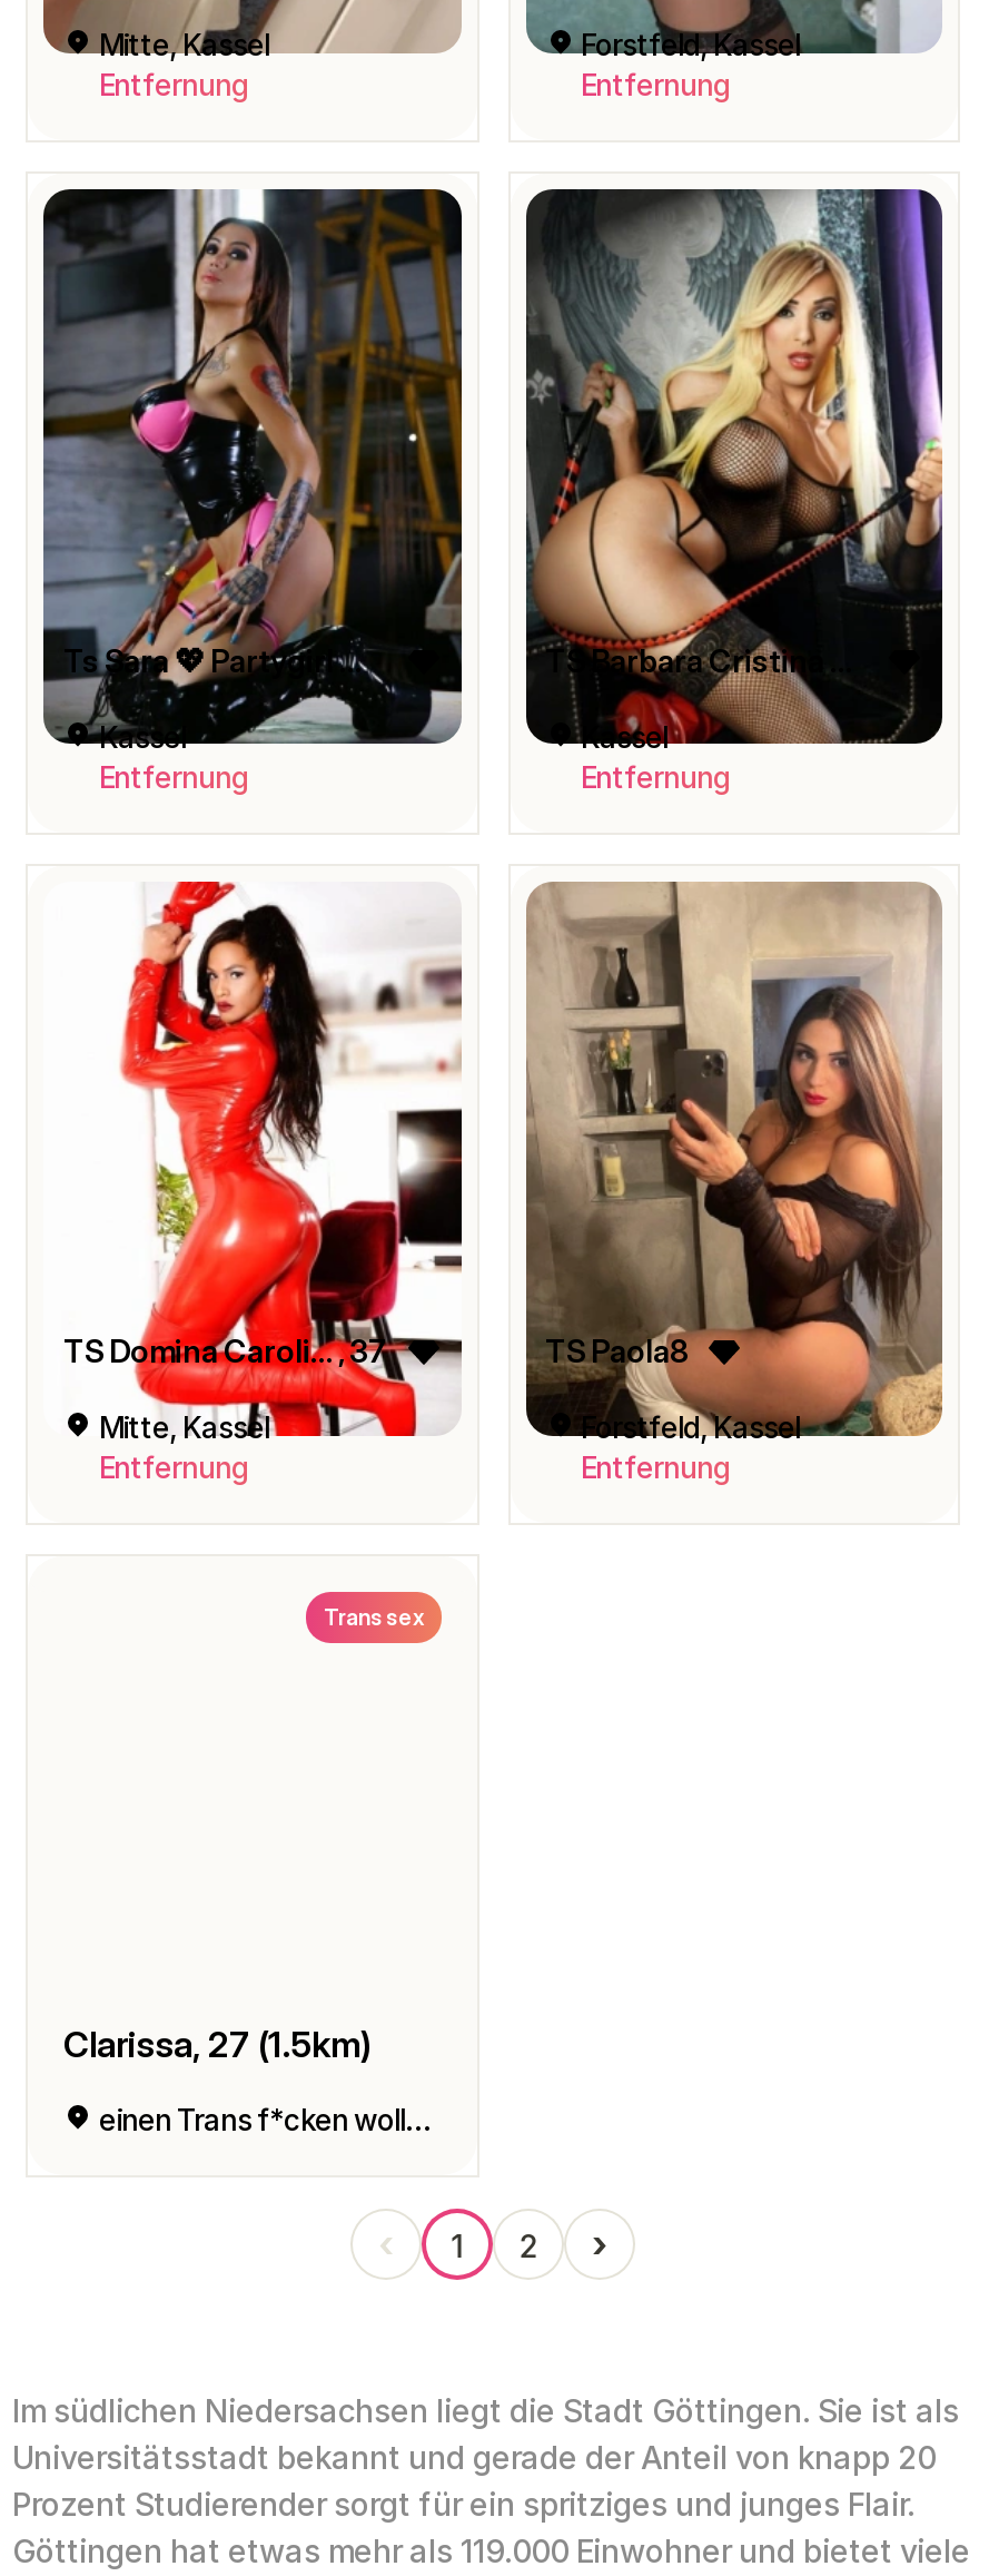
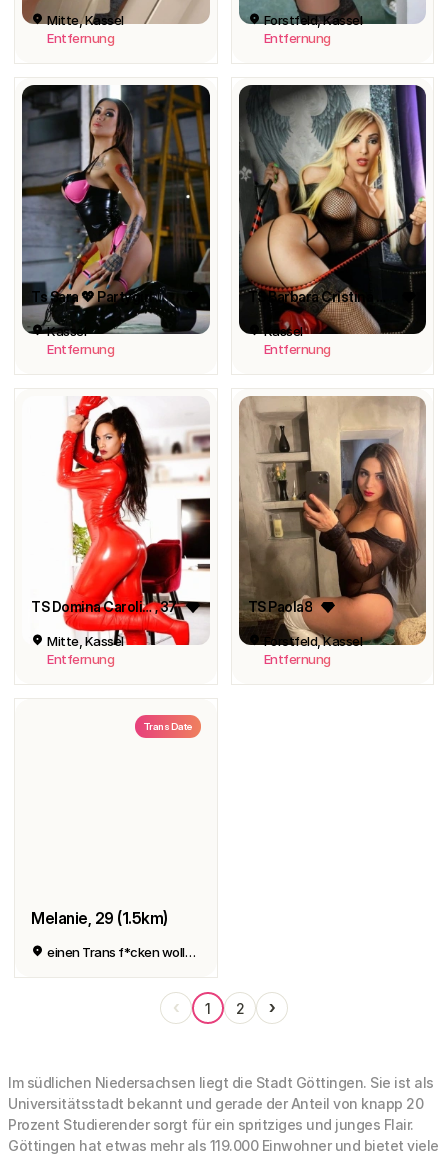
- Trans sex
+ Trans Date

- Clarissa, 27 (1.5km)
+ Melanie, 29 (1.5km)
